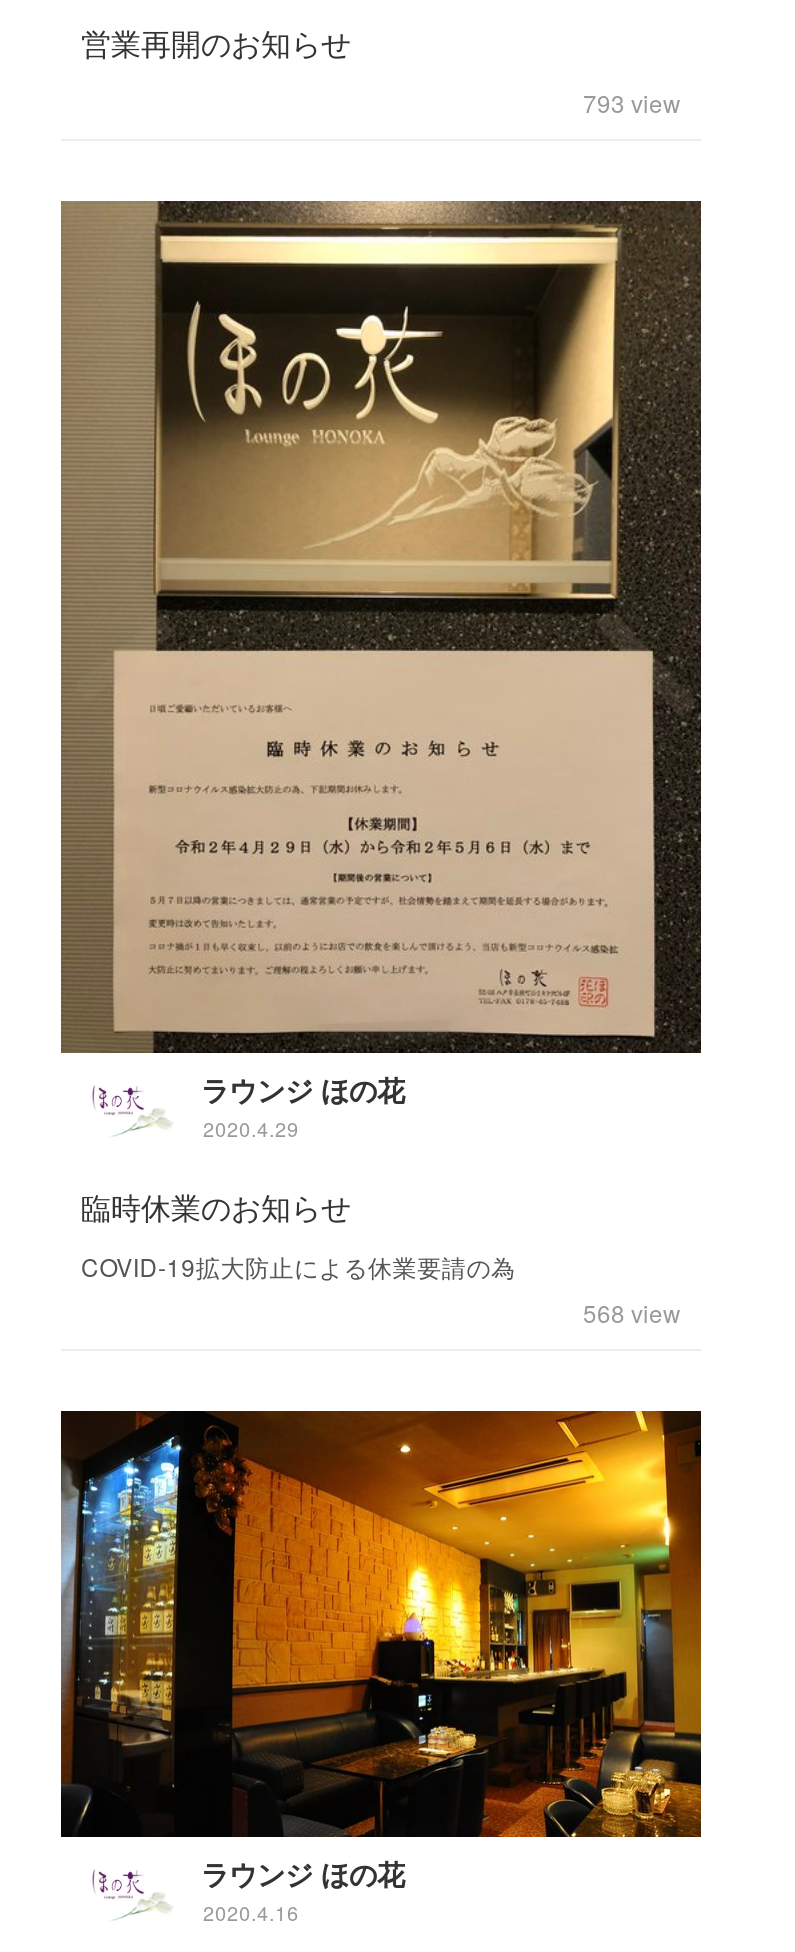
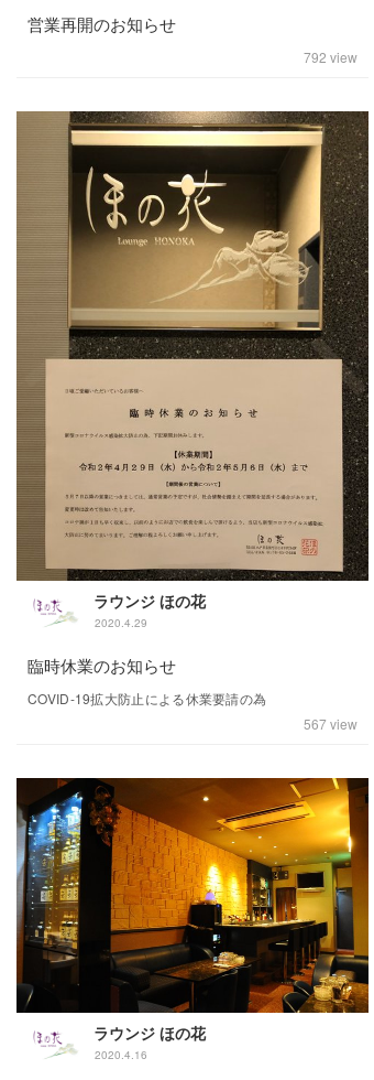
- 793 view
+ 792 view

- 568 view
+ 567 view
